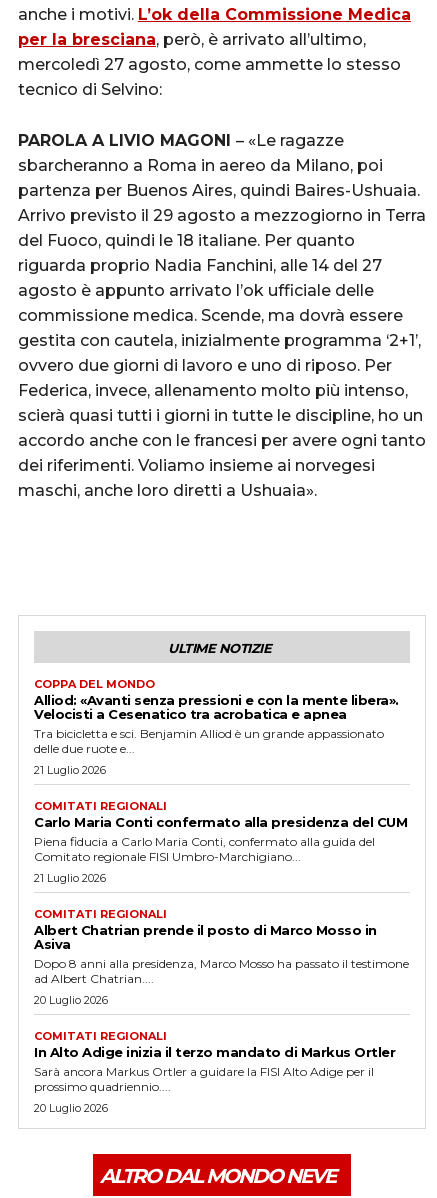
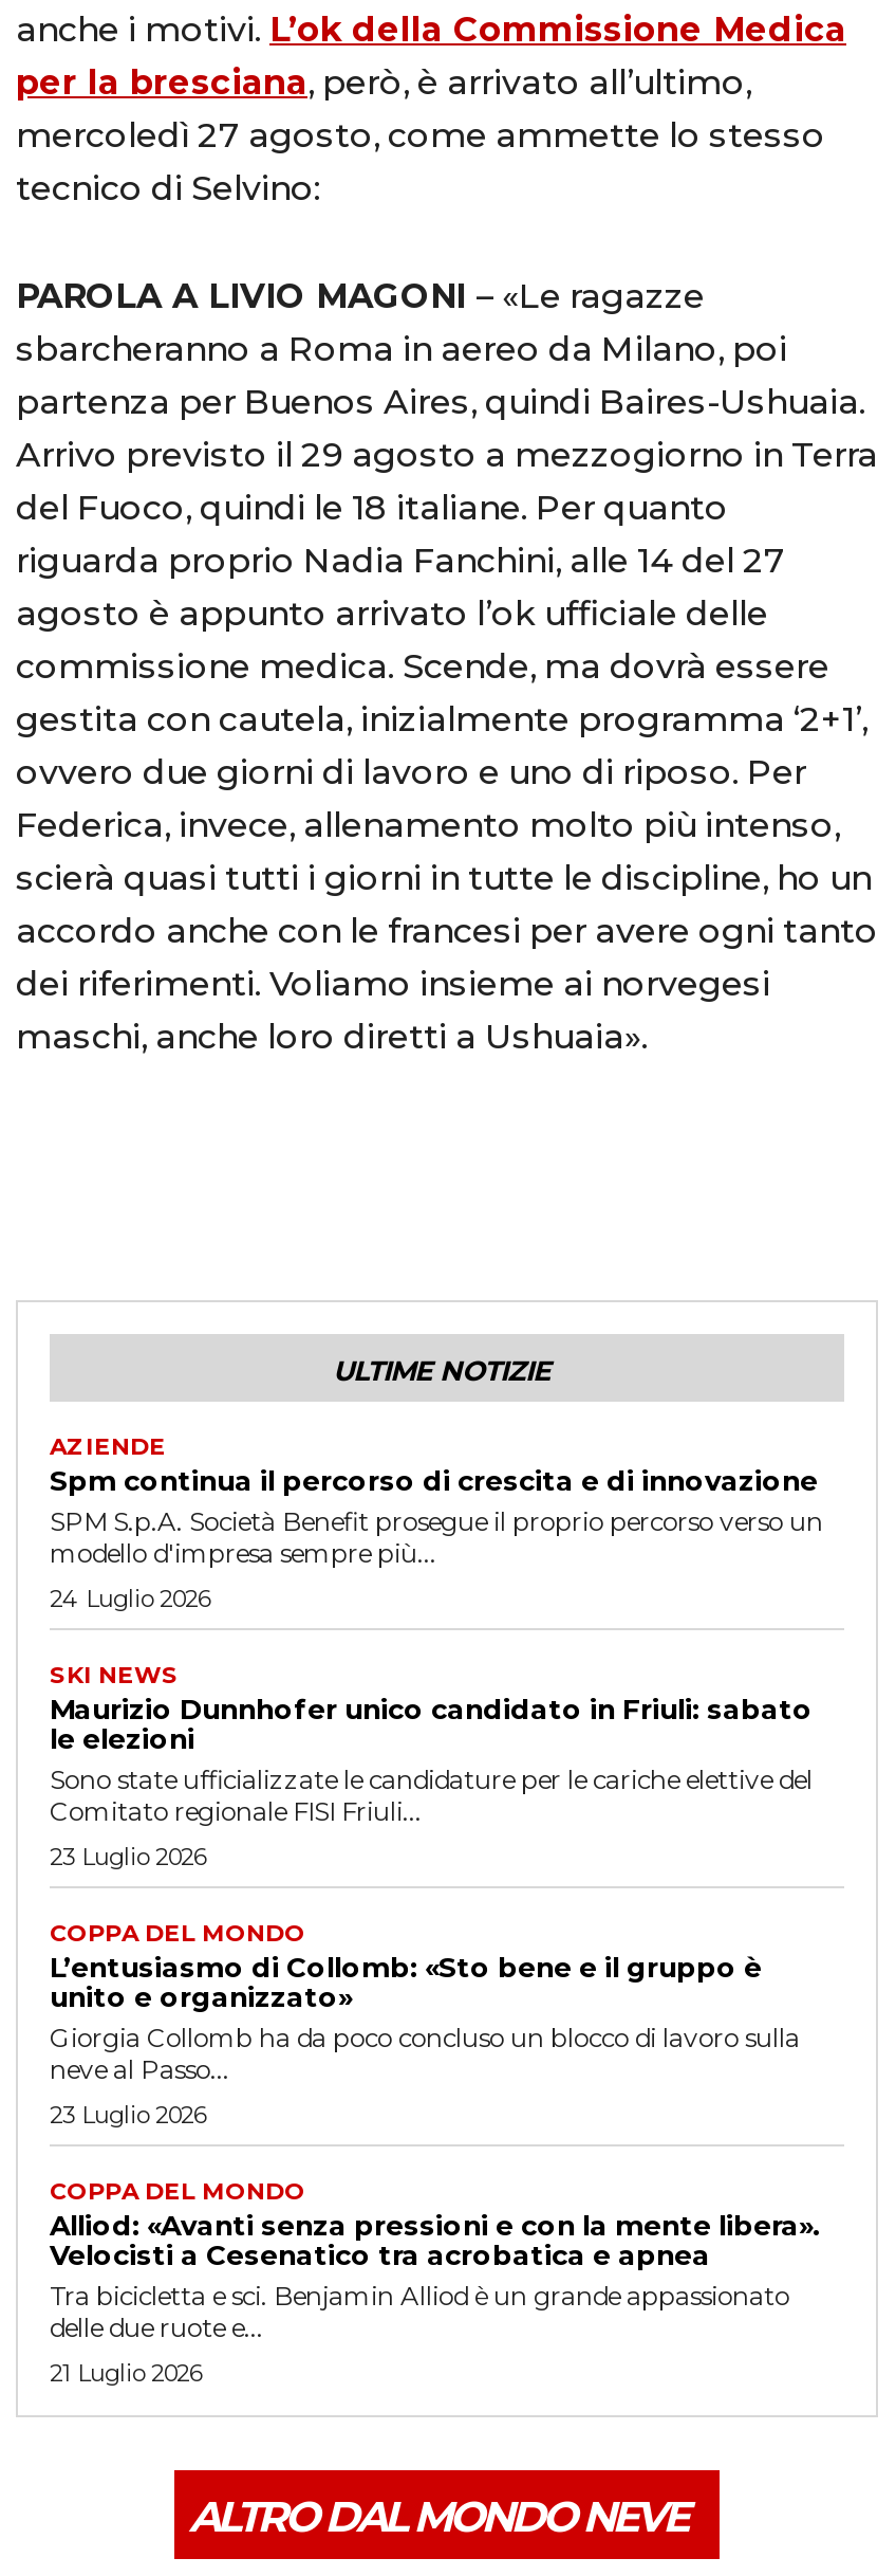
+ AZIENDE
+ Spm continua il percorso di crescita e di innovazione
+ SPM S.p.A. Società Benefit prosegue il proprio percorso verso un
+ modello d'impresa sempre più...
+ 24 Luglio 2026
+ SKI NEWS
+ Maurizio Dunnhofer unico candidato in Friuli: sabato
+ le elezioni
+ Sono state ufficializzate le candidature per le cariche elettive del
+ Comitato regionale FISI Friuli...
+ 23 Luglio 2026
+ COPPA DEL MONDO
+ L’entusiasmo di Collomb: «Sto bene e il gruppo è
+ unito e organizzato»
+ Giorgia Collomb ha da poco concluso un blocco di lavoro sulla
+ neve al Passo...
+ 23 Luglio 2026

moved down: COPPA DEL MONDO | Alliod: «Avanti senza pressioni e con la mente libera». | Velocisti a Cesenatico tra acrobatica e apnea | Tra bicicletta e sci. Benjamin Alliod è un grande appassionato | delle due ruote e... | 21 Luglio 2026

- COMITATI REGIONALI
- Carlo Maria Conti confermato alla presidenza del CUM
- Piena fiducia a Carlo Maria Conti, confermato alla guida del
- Comitato regionale FISI Umbro-Marchigiano...
- 21 Luglio 2026
- COMITATI REGIONALI
- Albert Chatrian prende il posto di Marco Mosso in
- Asiva
- Dopo 8 anni alla presidenza, Marco Mosso ha passato il testimone
- ad Albert Chatrian....
- 20 Luglio 2026
- COMITATI REGIONALI
- In Alto Adige inizia il terzo mandato di Markus Ortler
- Sarà ancora Markus Ortler a guidare la FISI Alto Adige per il
- prossimo quadriennio....
- 20 Luglio 2026
